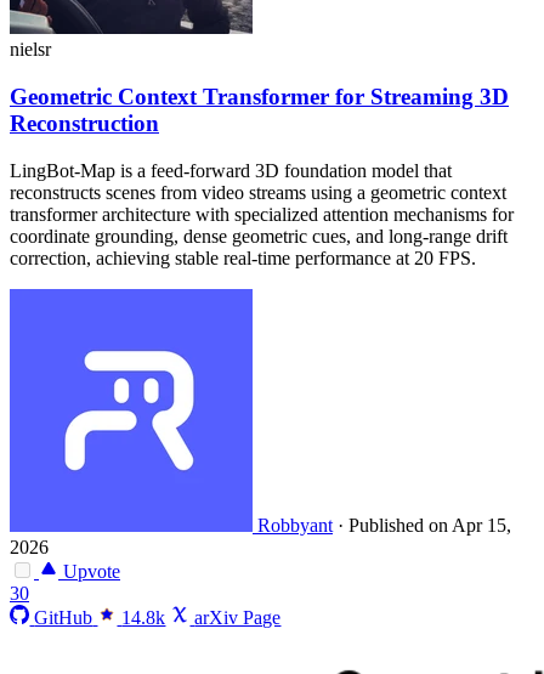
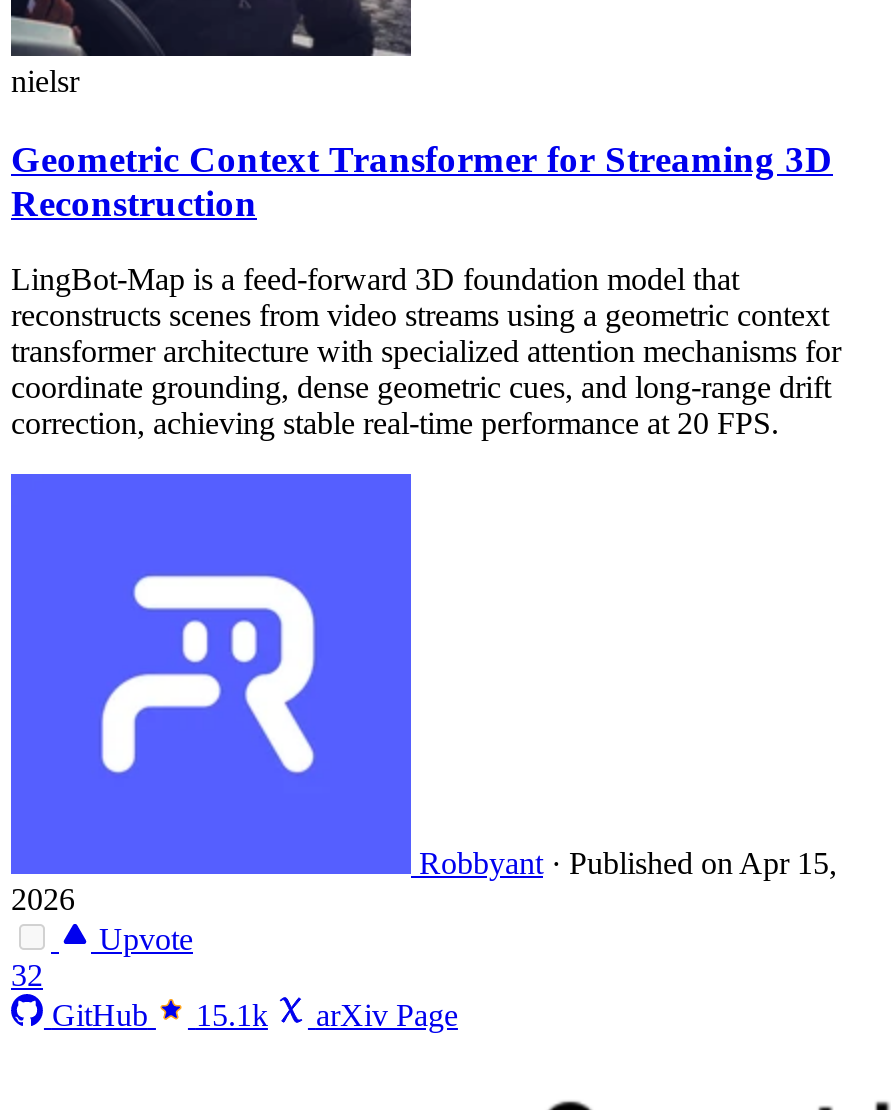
- 30
+ 32

- GitHub 14.8k arXiv Page
+ GitHub 15.1k arXiv Page
